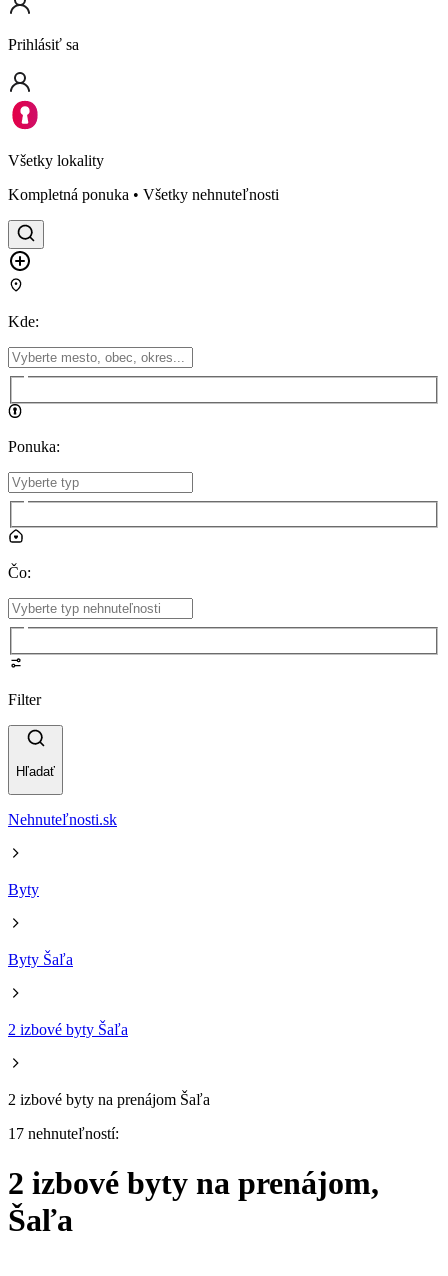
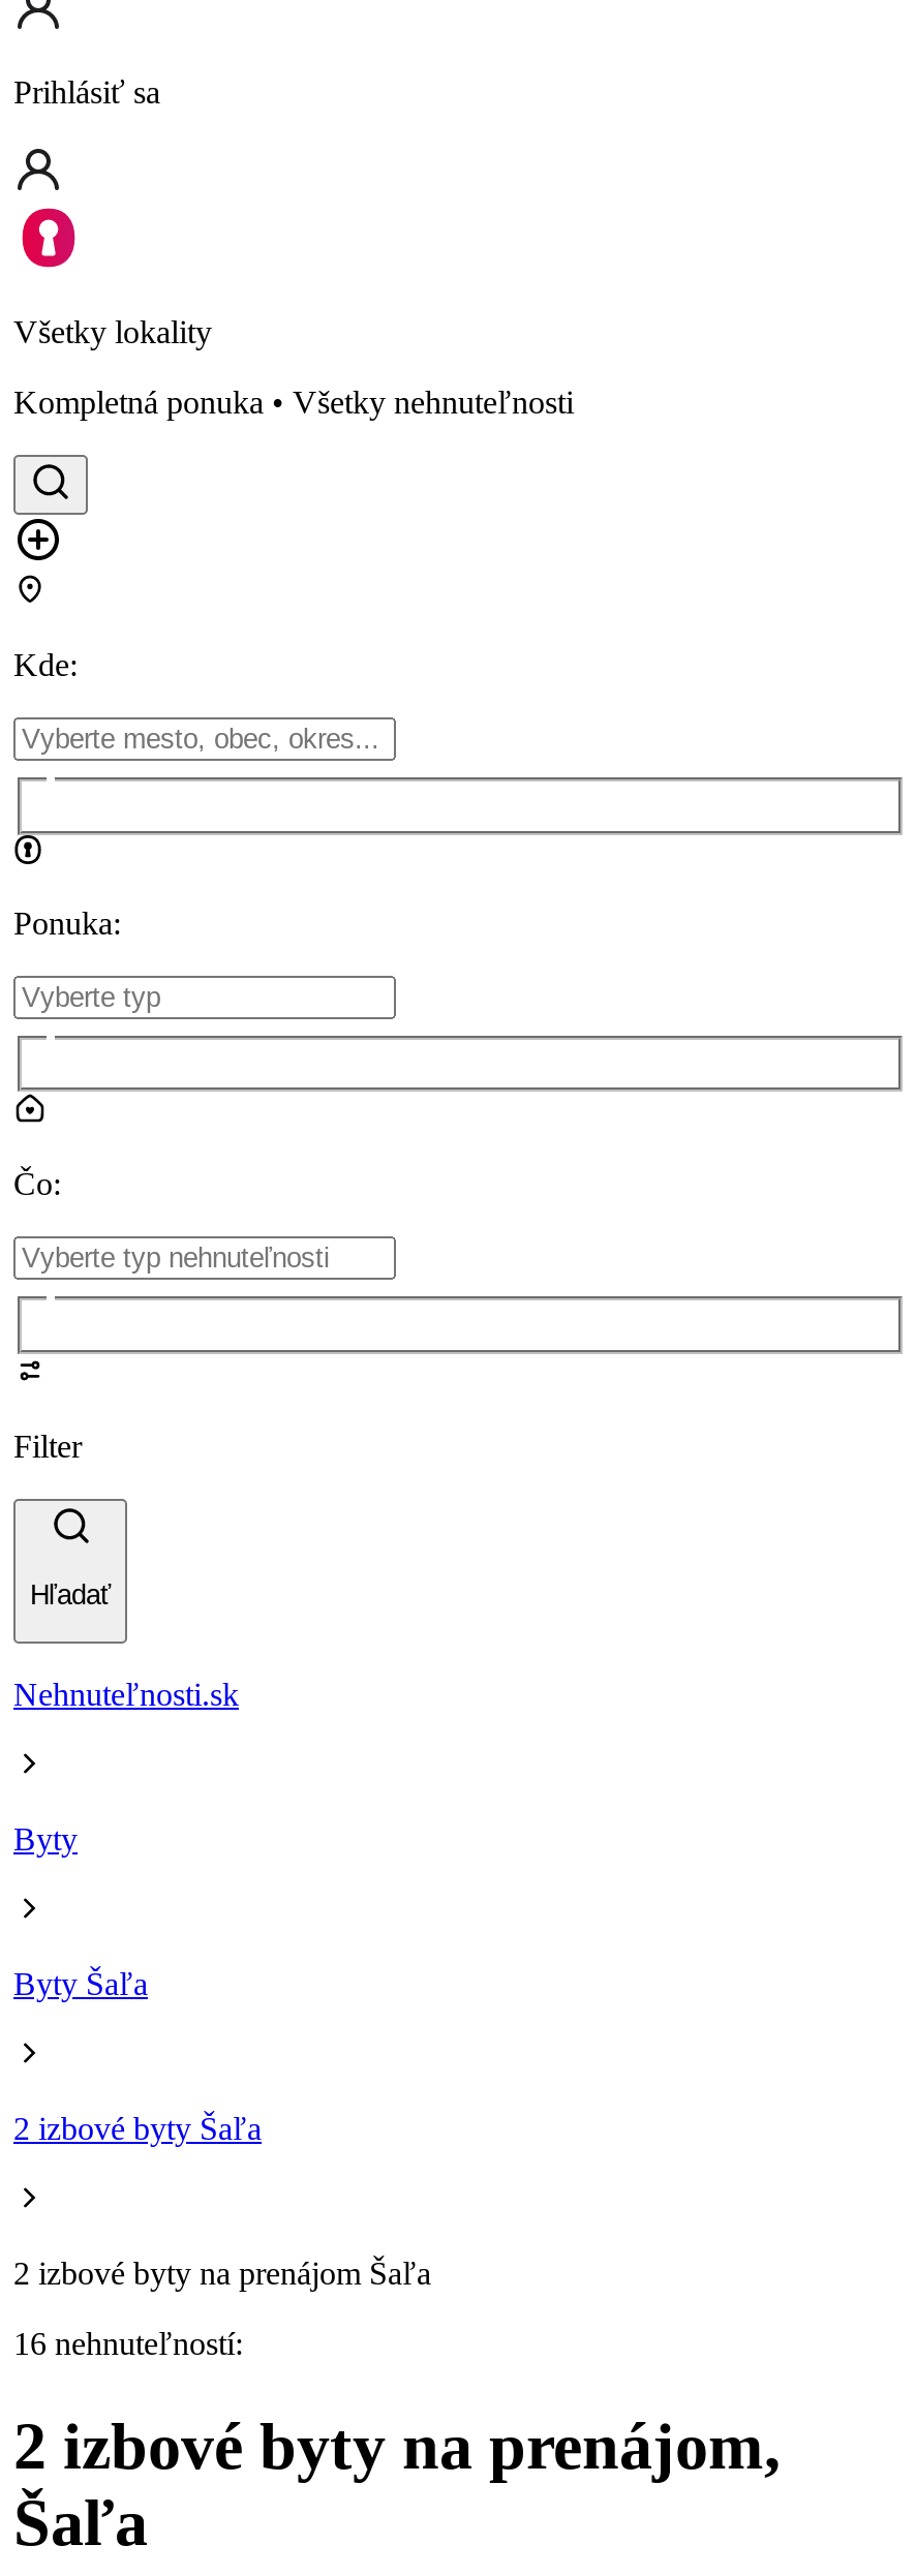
- 17 nehnuteľností:
+ 16 nehnuteľností:
